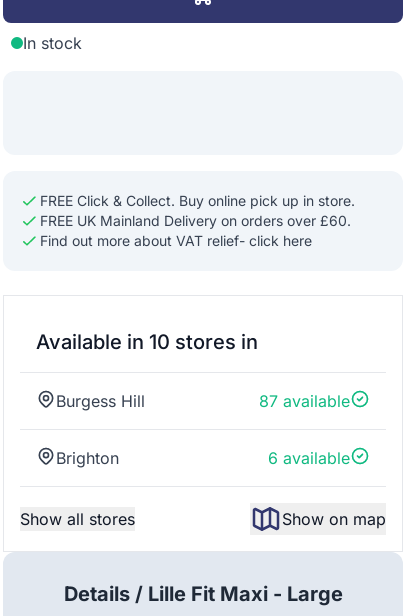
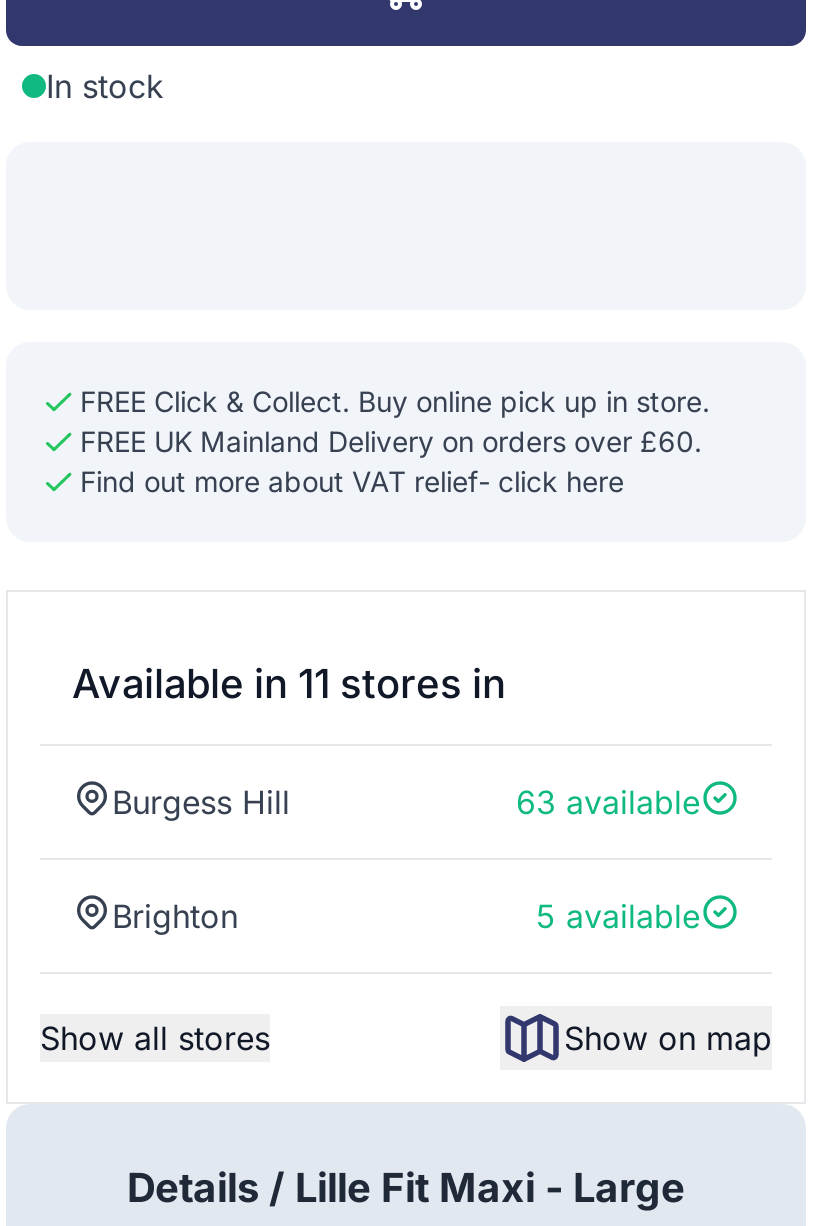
- Available in 10 stores in
+ Available in 11 stores in

- 87 available
+ 63 available

- 6 available
+ 5 available
